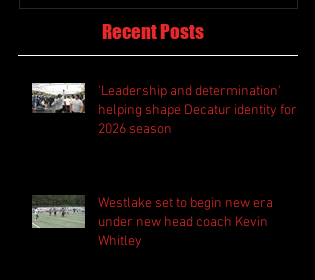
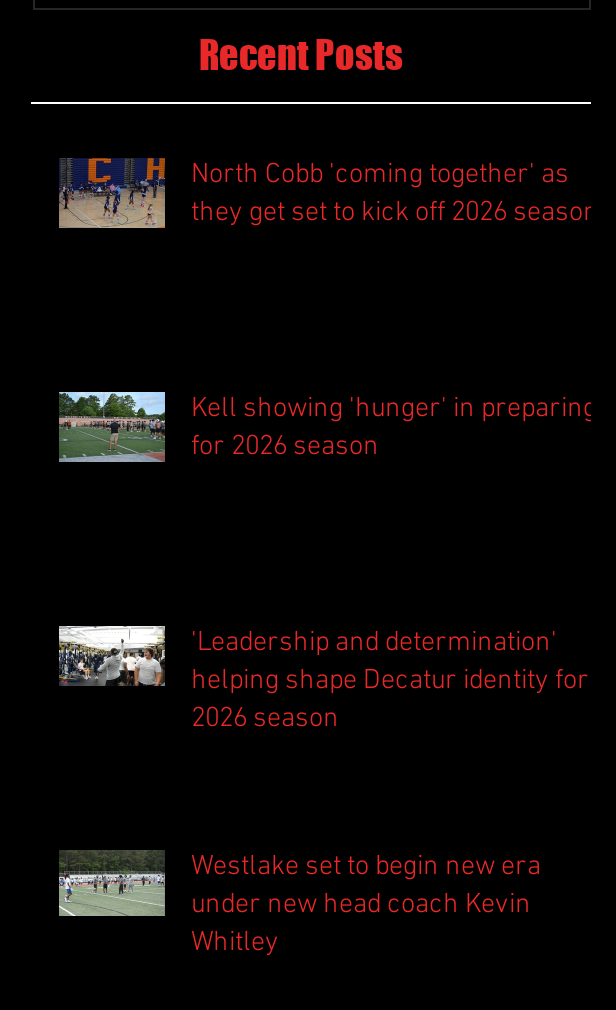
+ [image]
+ North Cobb 'coming together' as
+ they get set to kick off 2026 season

+ [image]
+ Kell showing 'hunger' in preparing
+ for 2026 season
